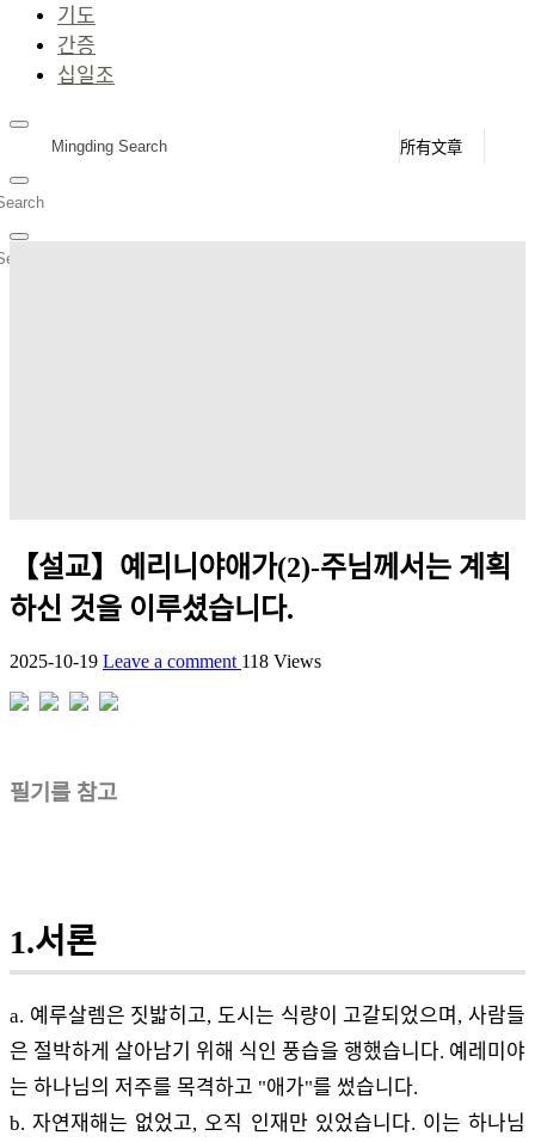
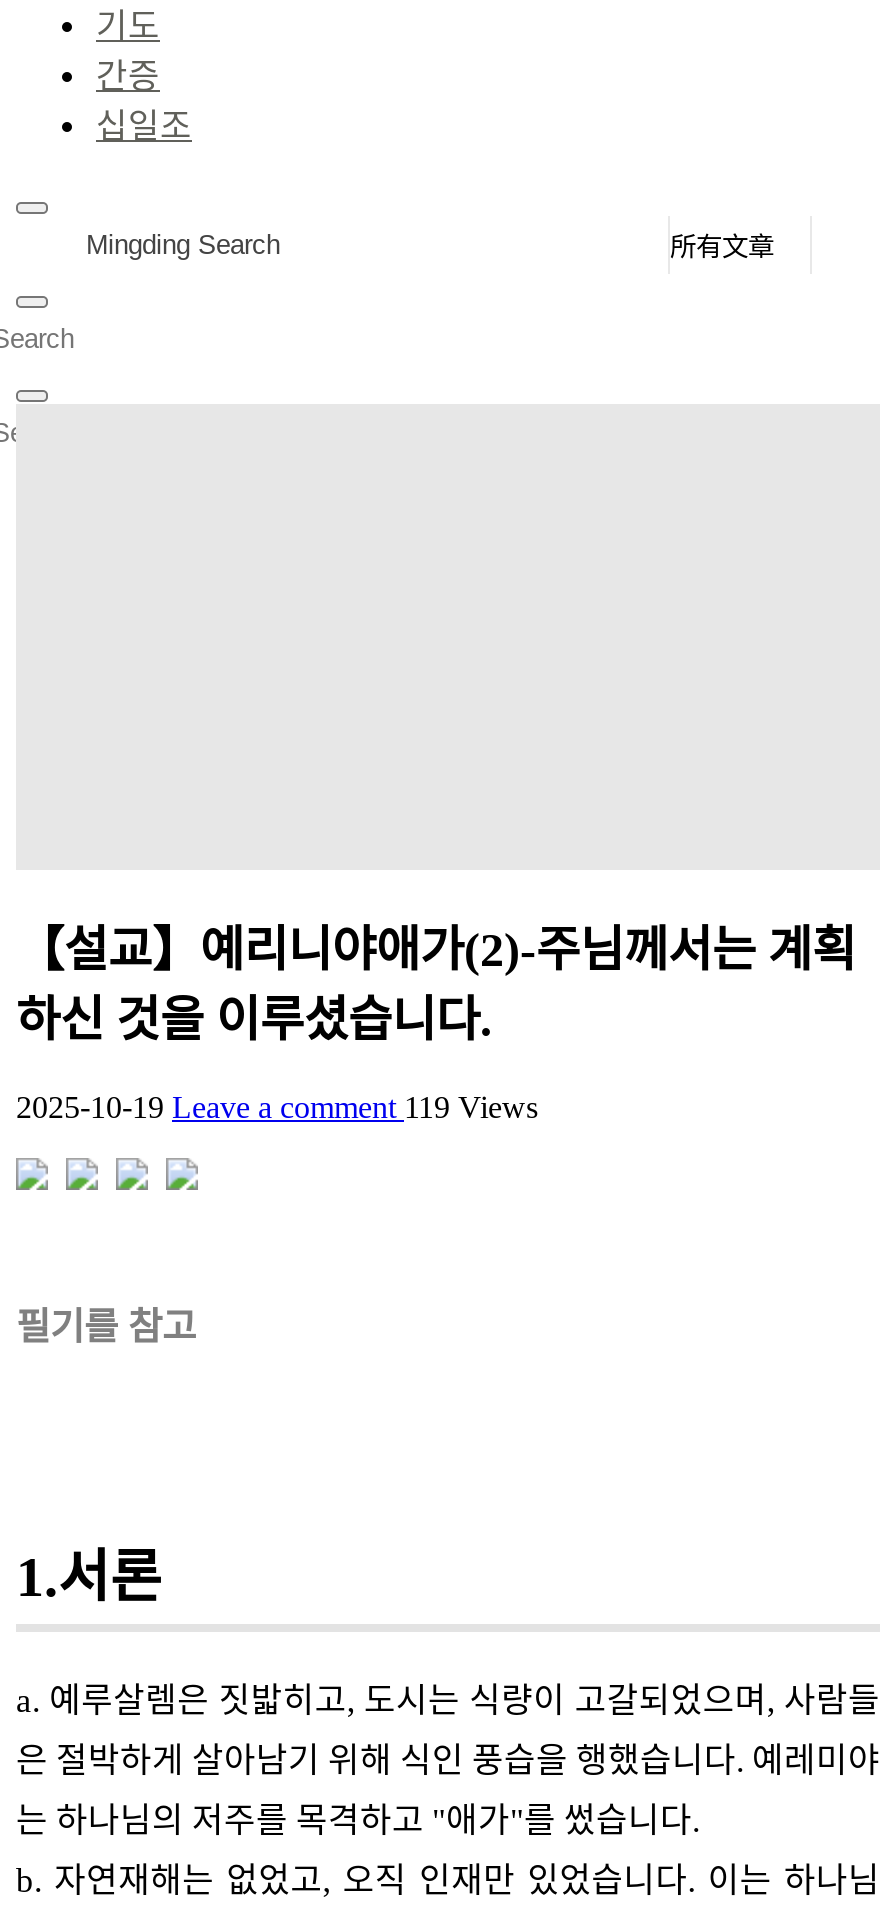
- 2025-10-19 Leave a comment 118 Views
+ 2025-10-19 Leave a comment 119 Views
